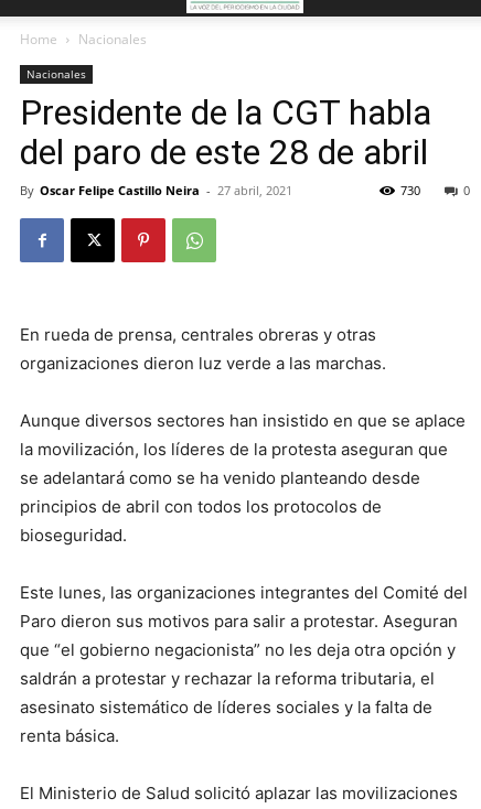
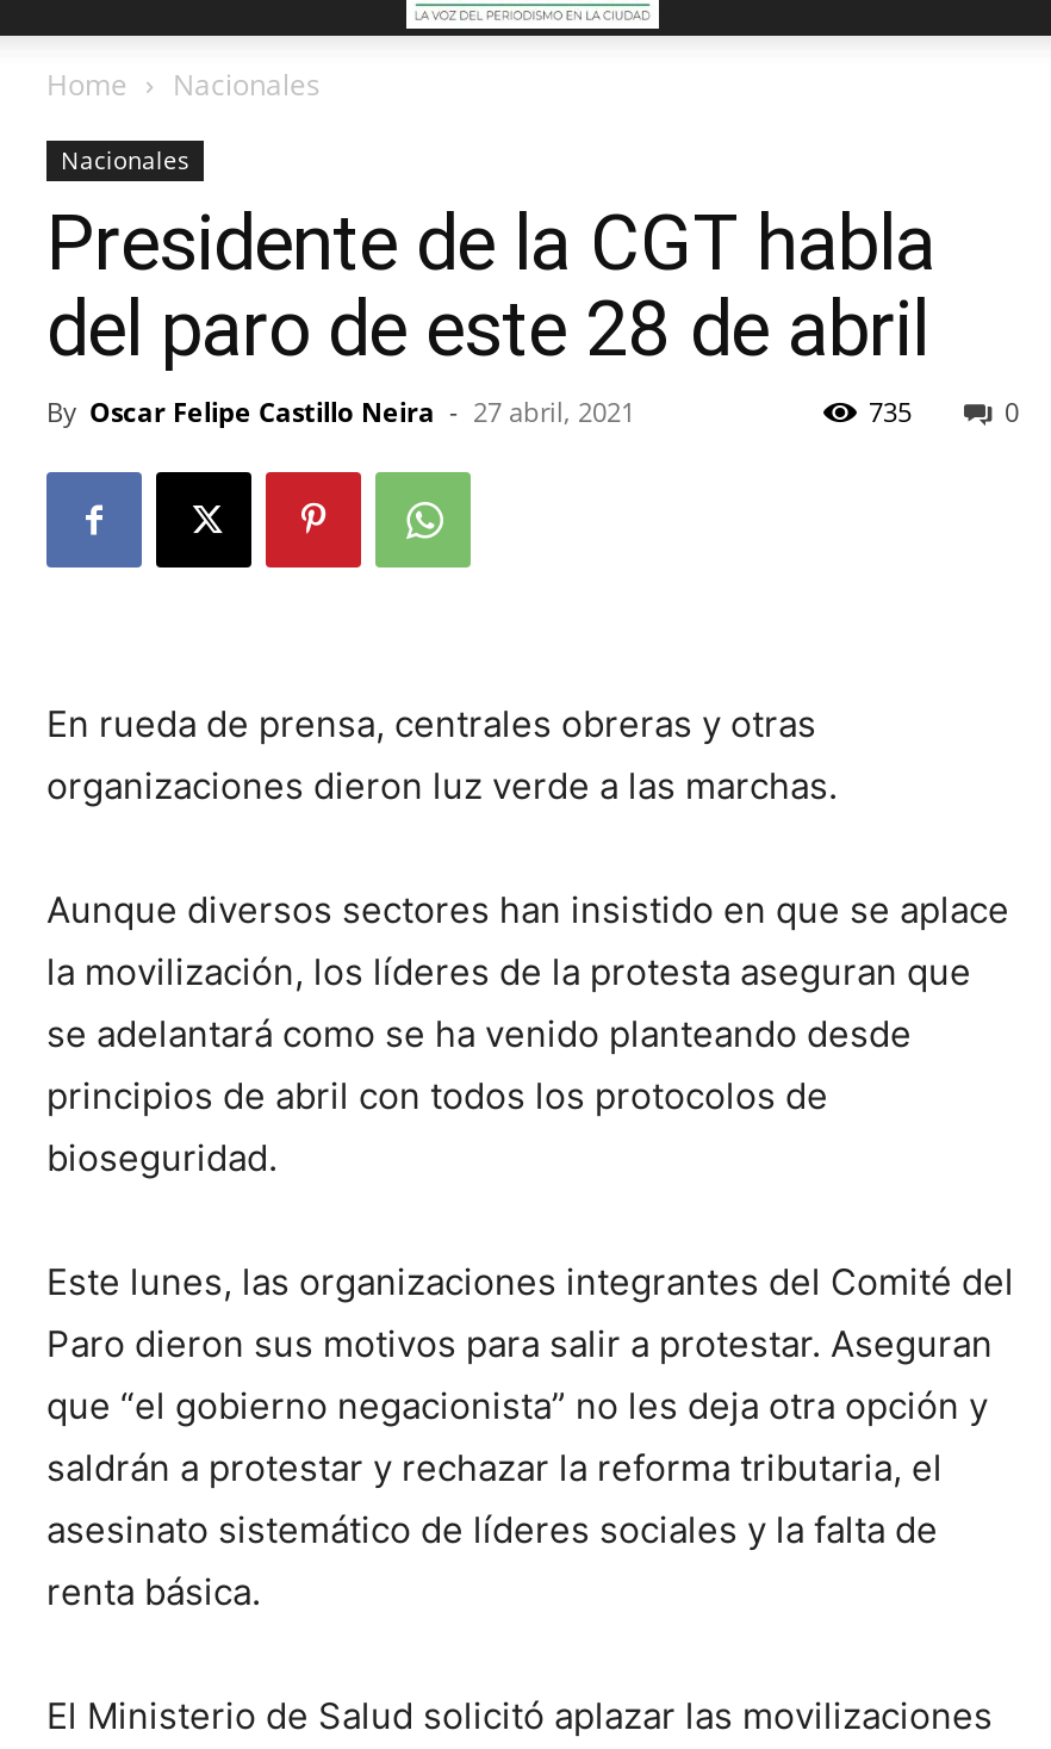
- 730
+ 735
